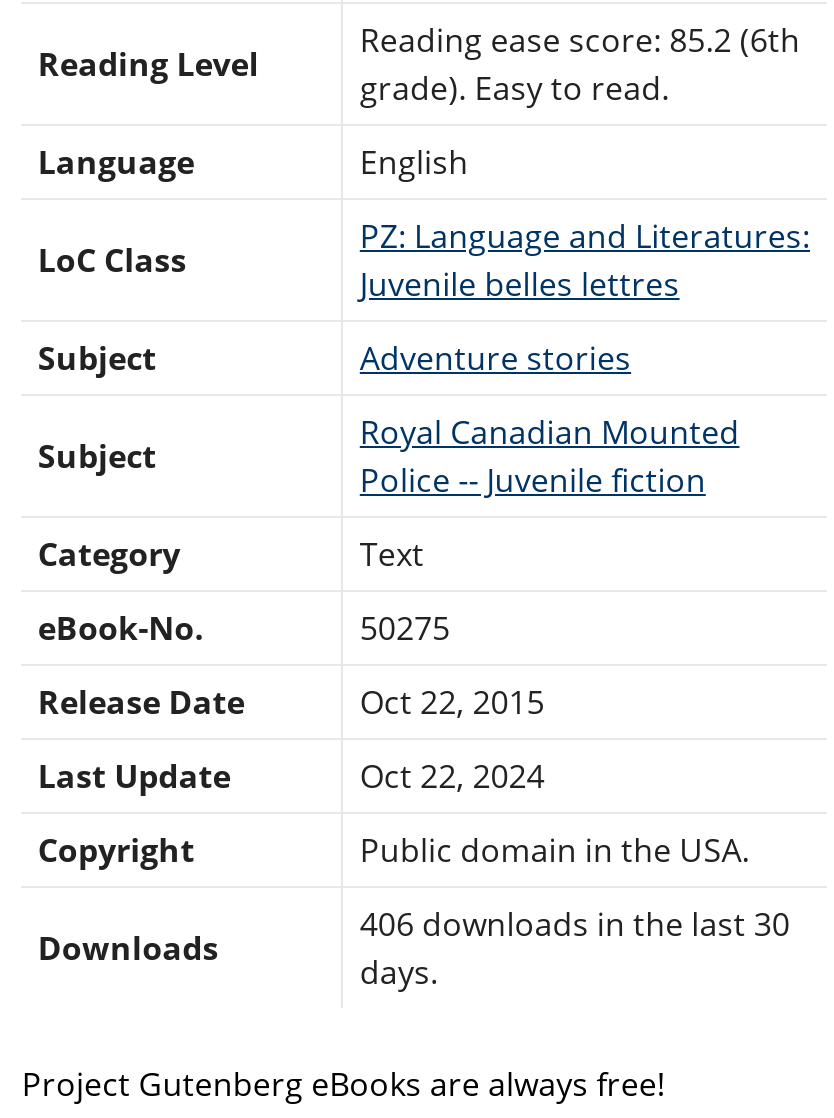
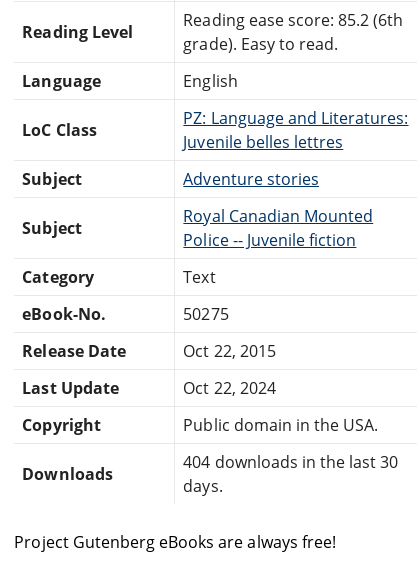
- 406 downloads in the last 30
+ 404 downloads in the last 30
